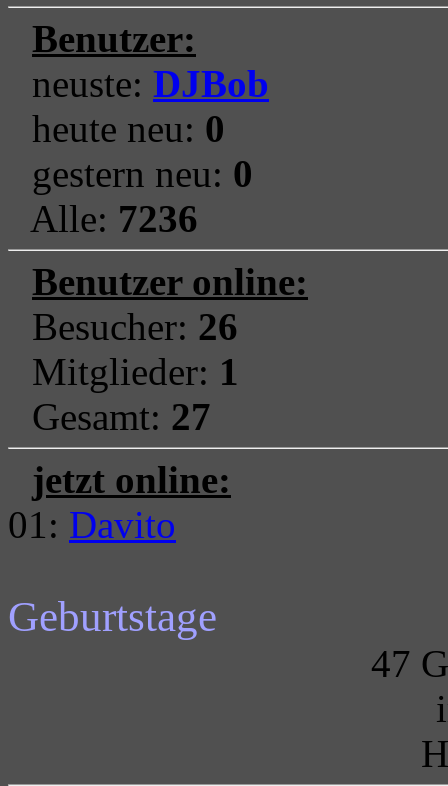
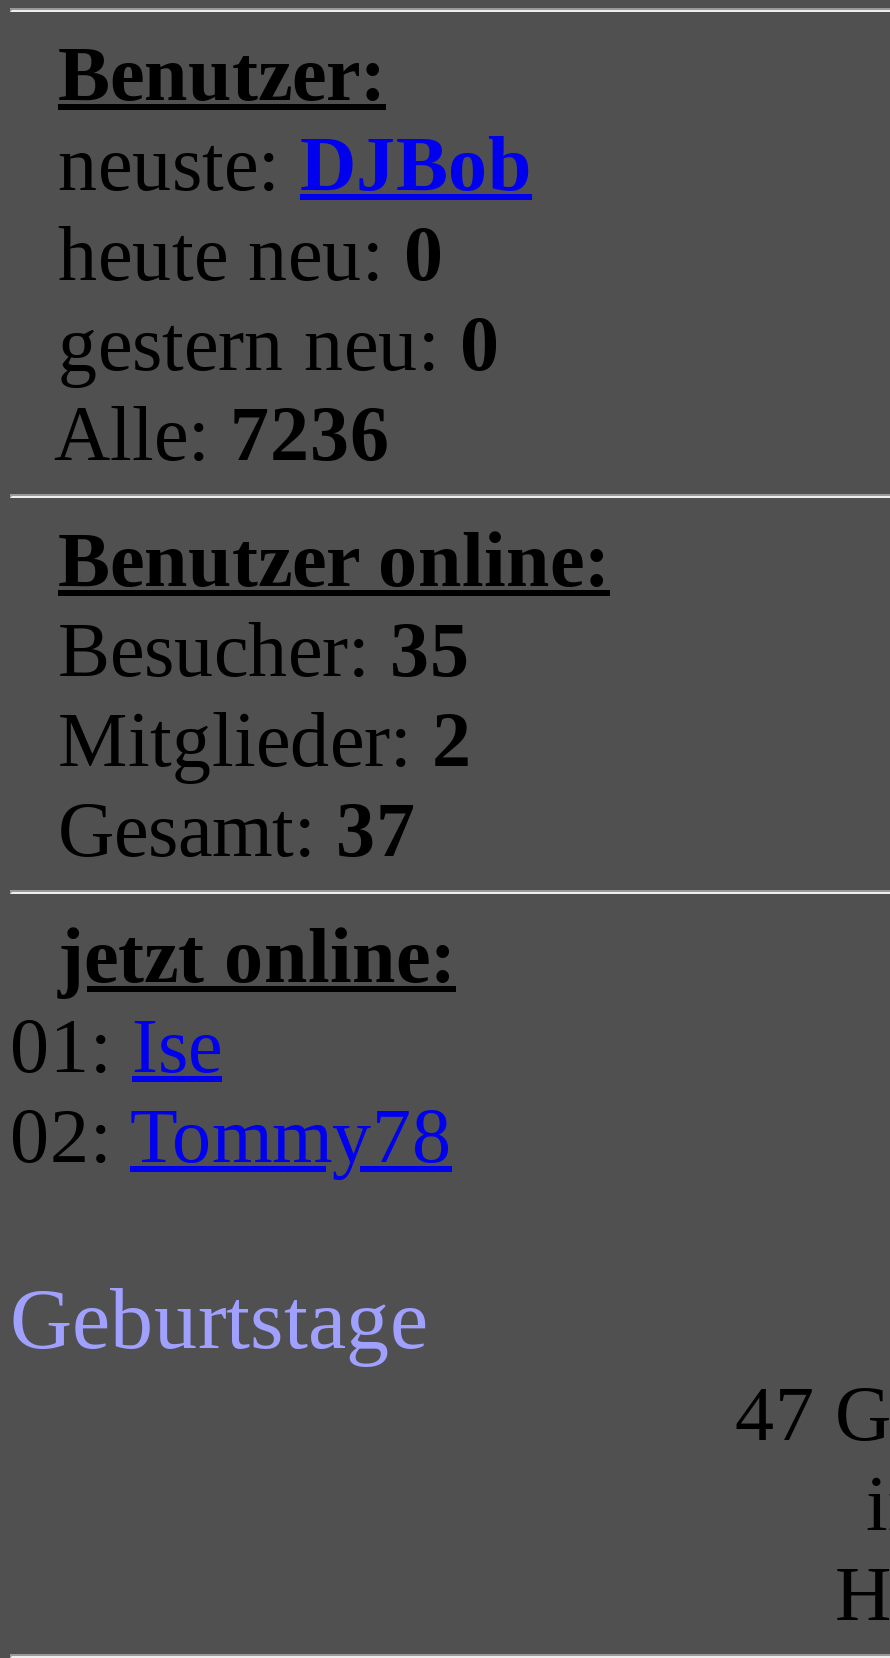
- Besucher: 26
+ Besucher: 35

- Mitglieder: 1
+ Mitglieder: 2

- Gesamt: 27
+ Gesamt: 37

- 01: Davito
+ 01: Ise
+ 02: Tommy78
